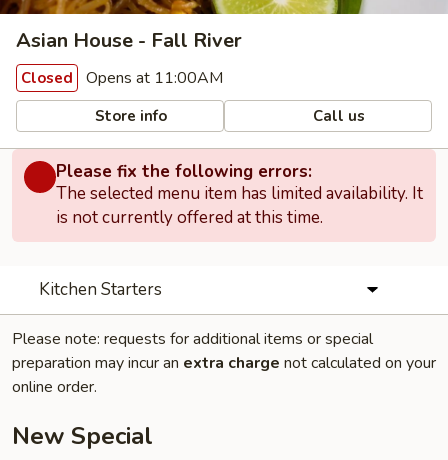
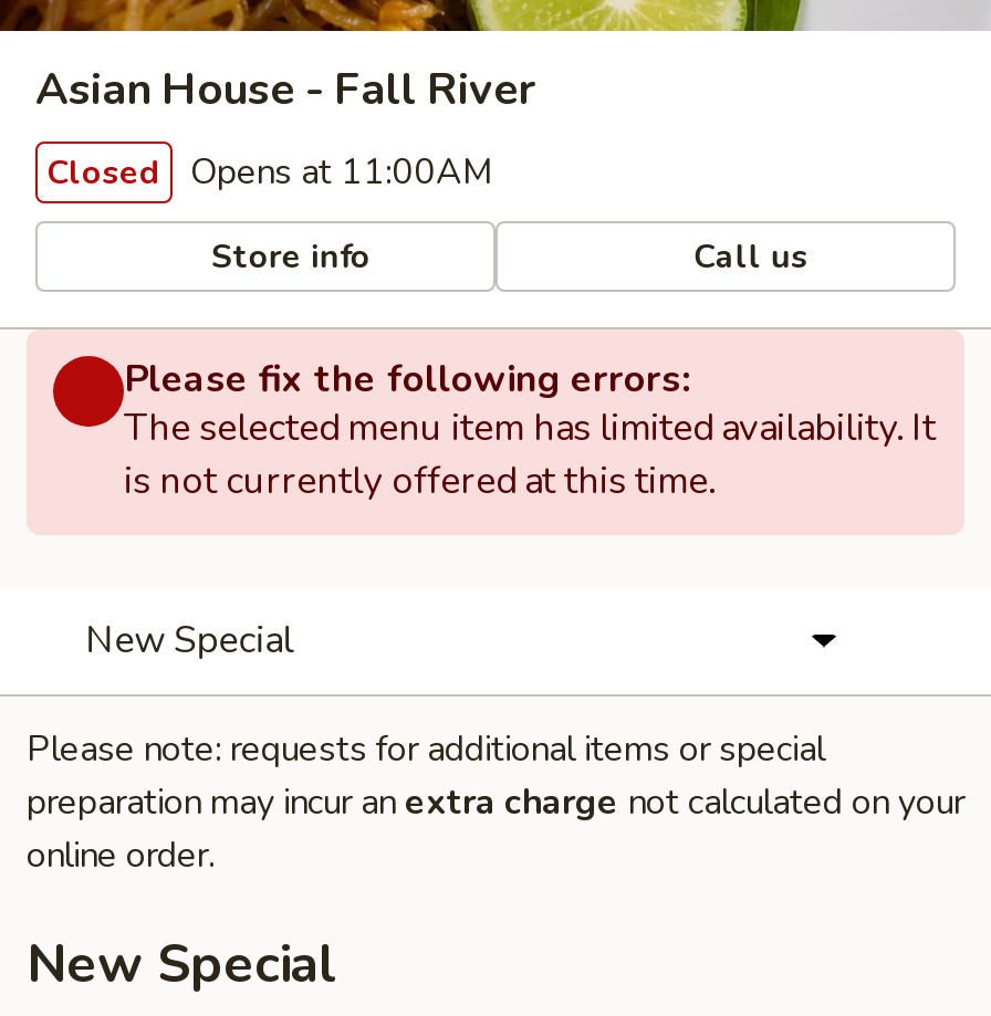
- Kitchen Starters
+ New Special
